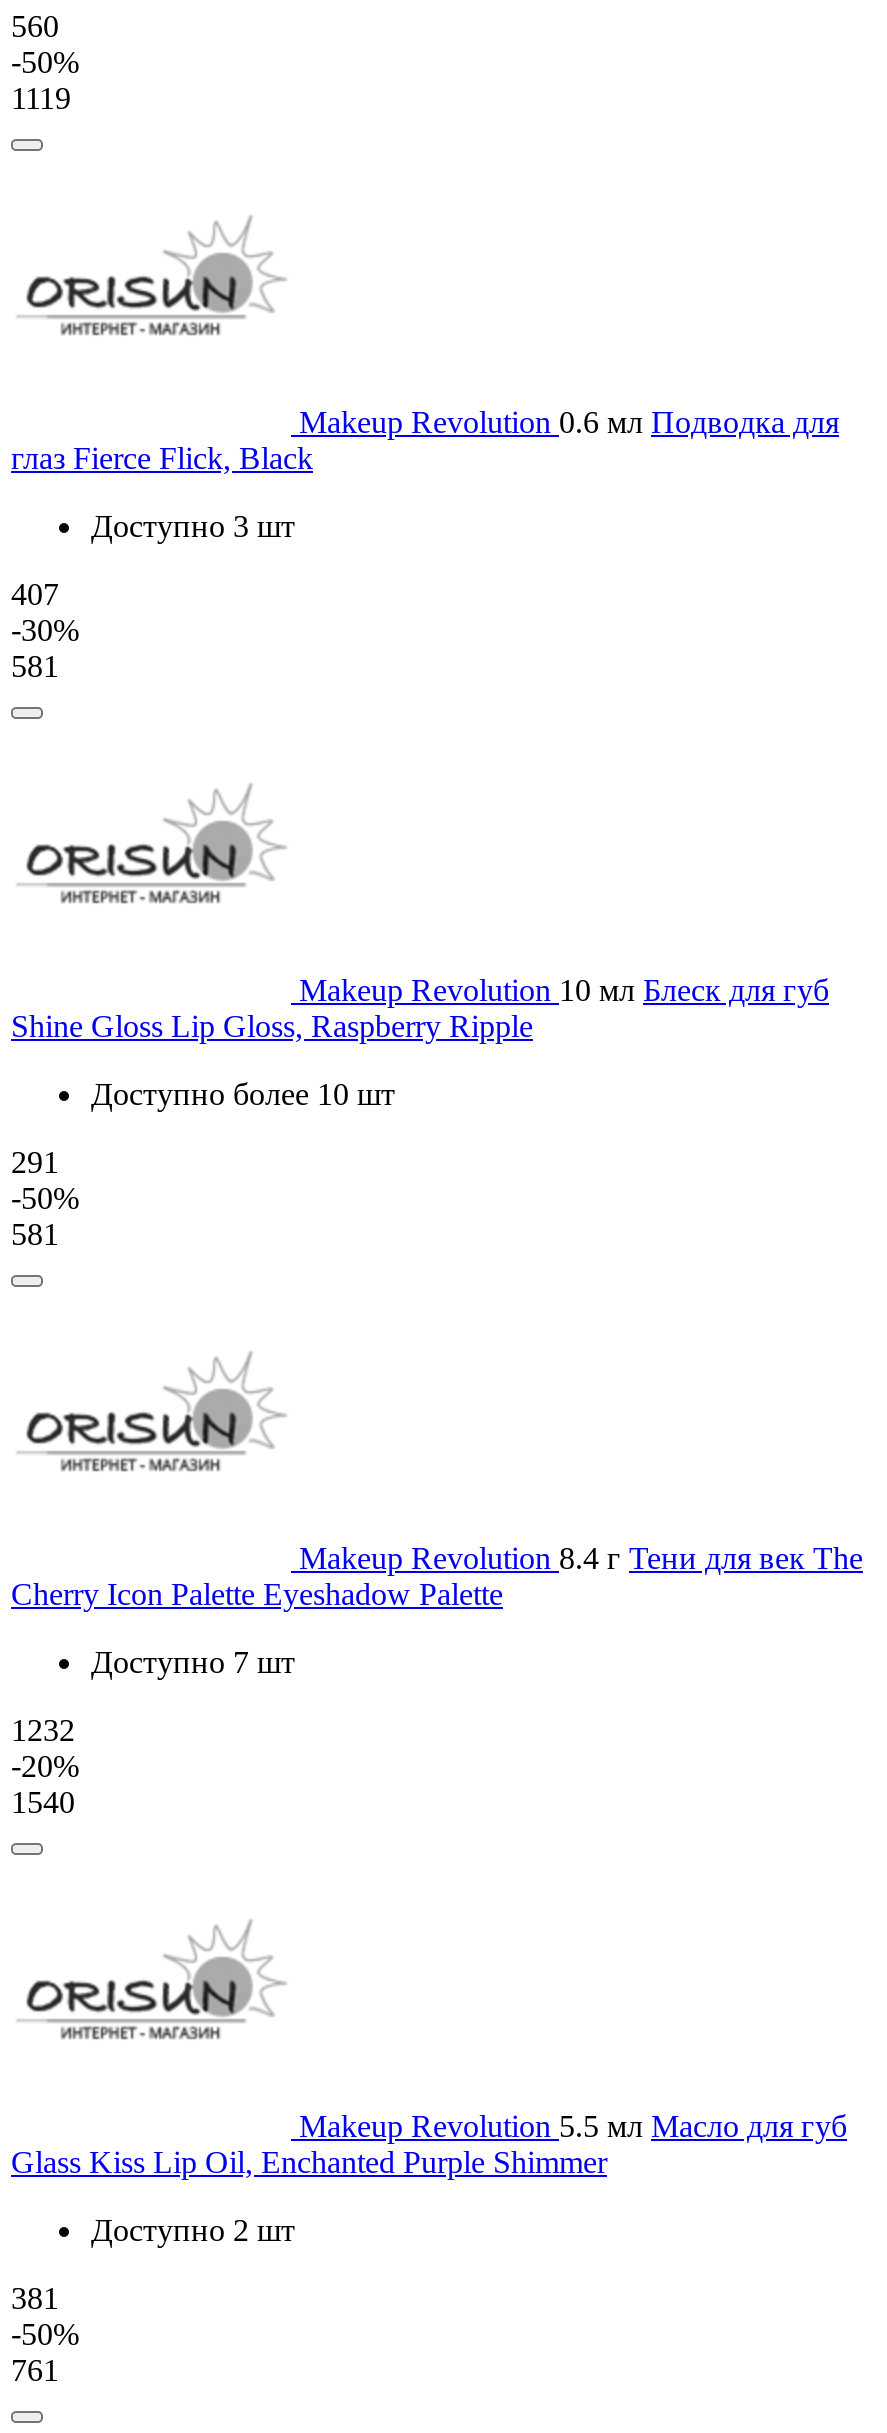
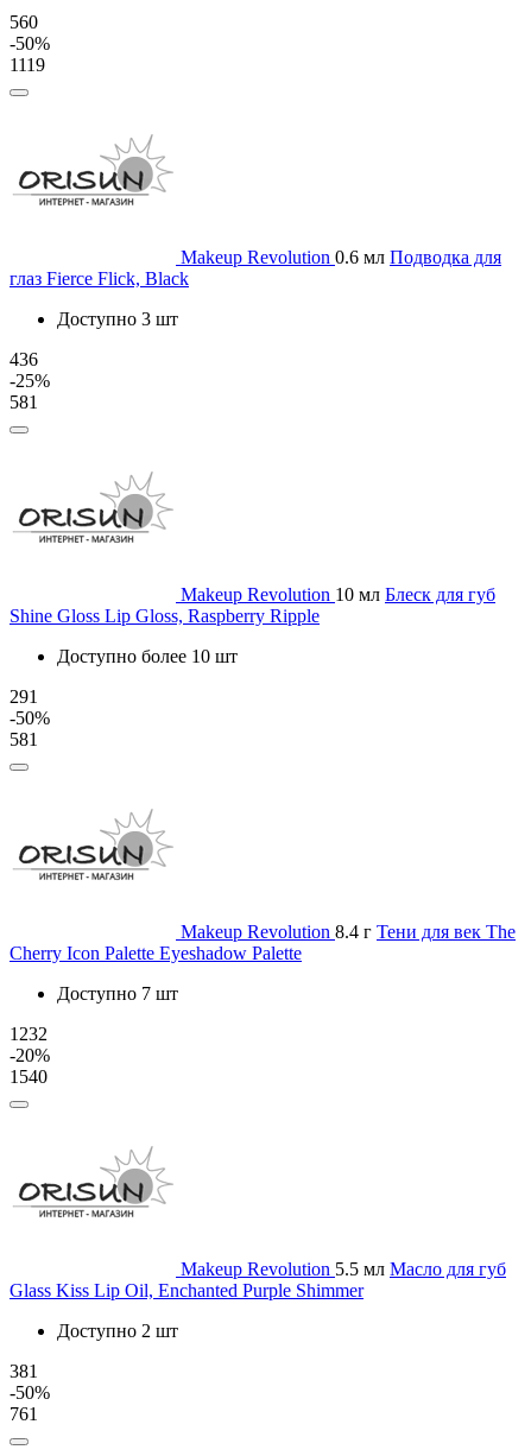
- 407
+ 436

- -30%
+ -25%
